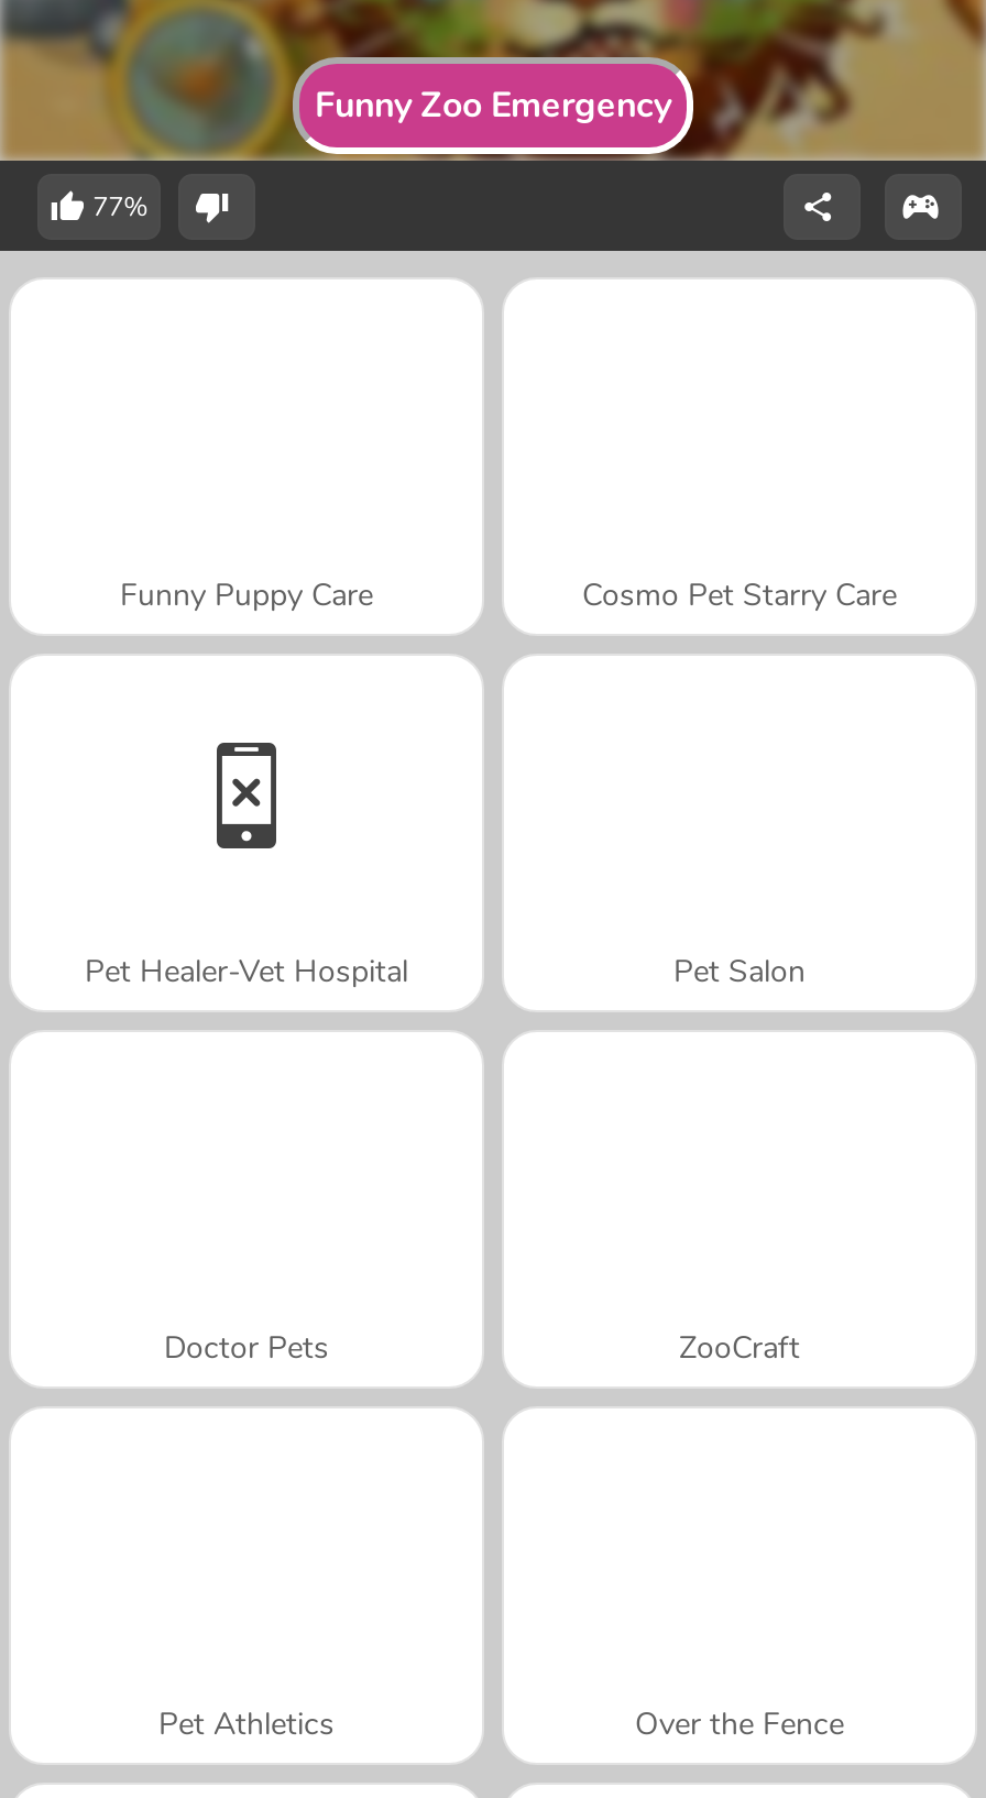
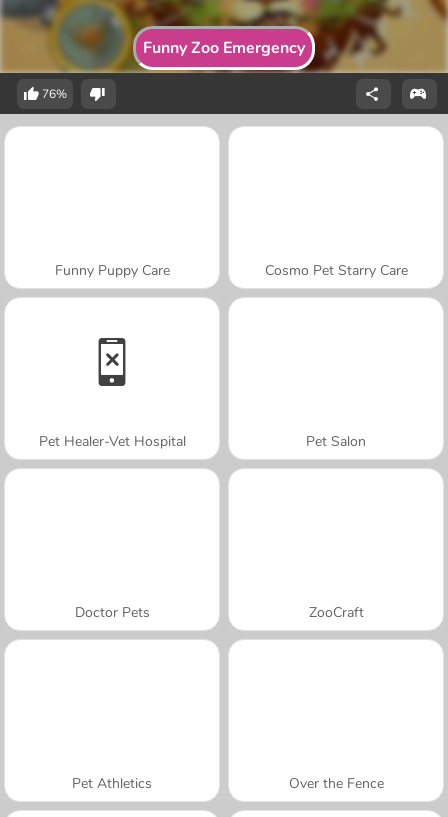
- 77%
+ 76%
